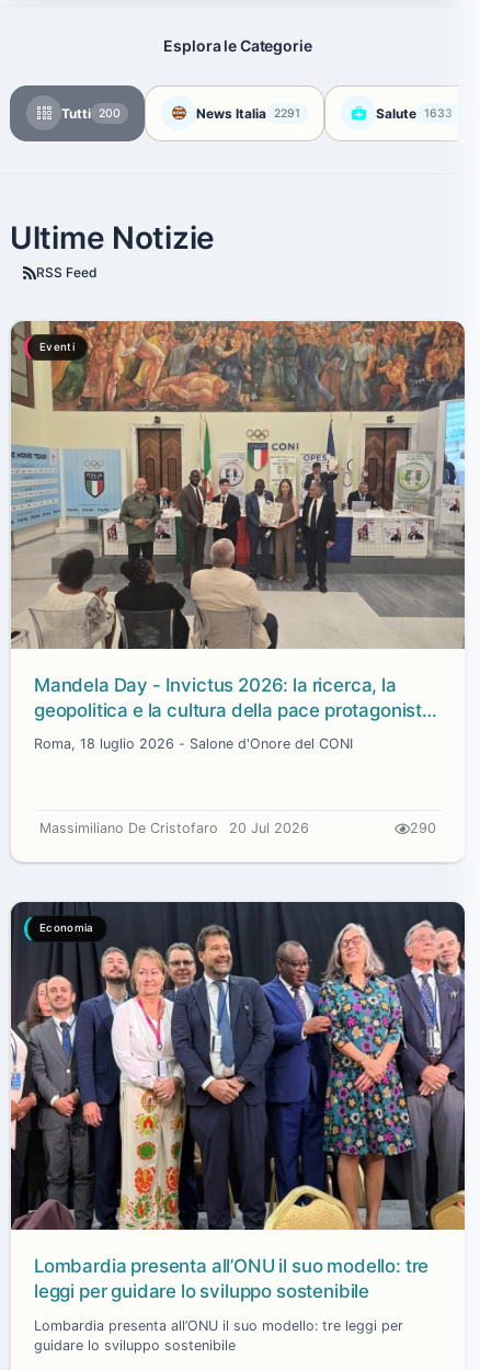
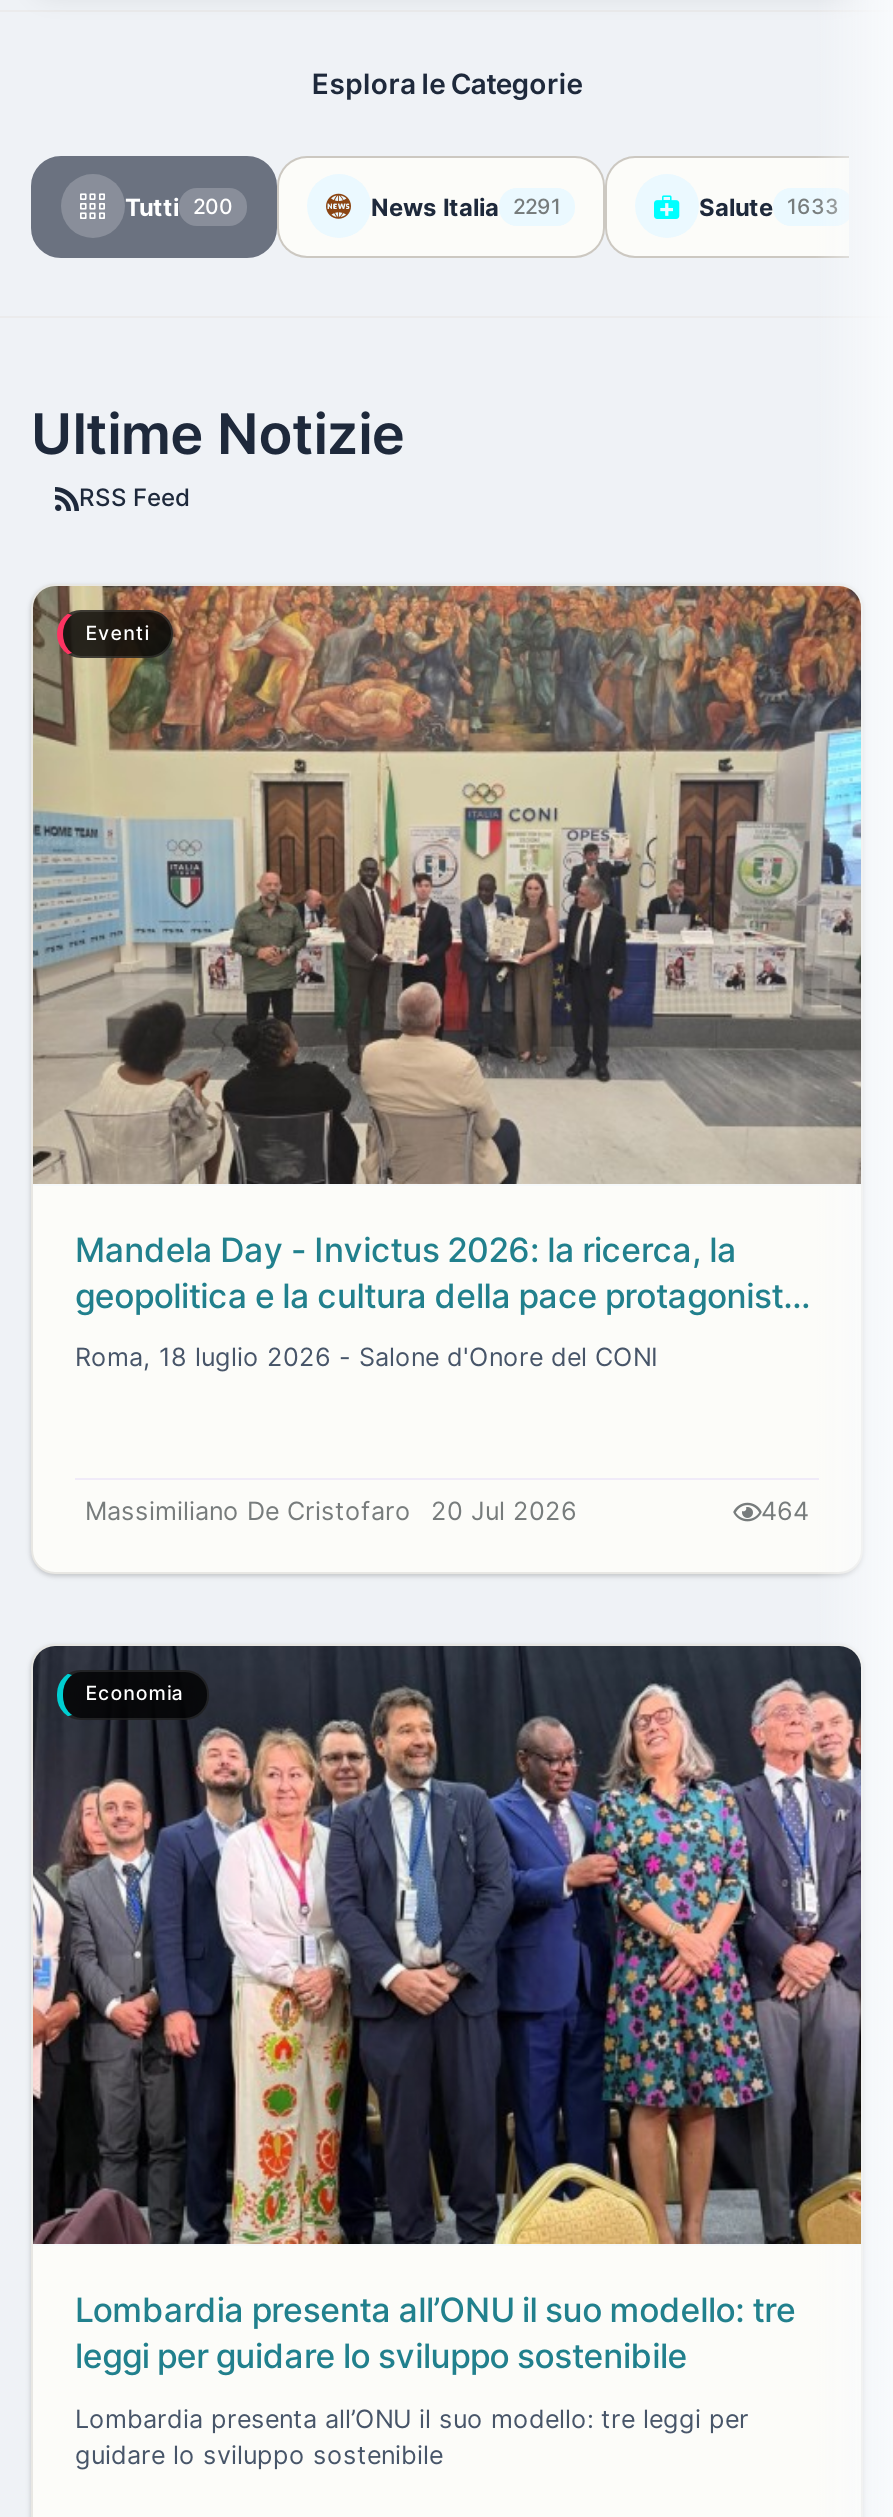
- 290
+ 464
